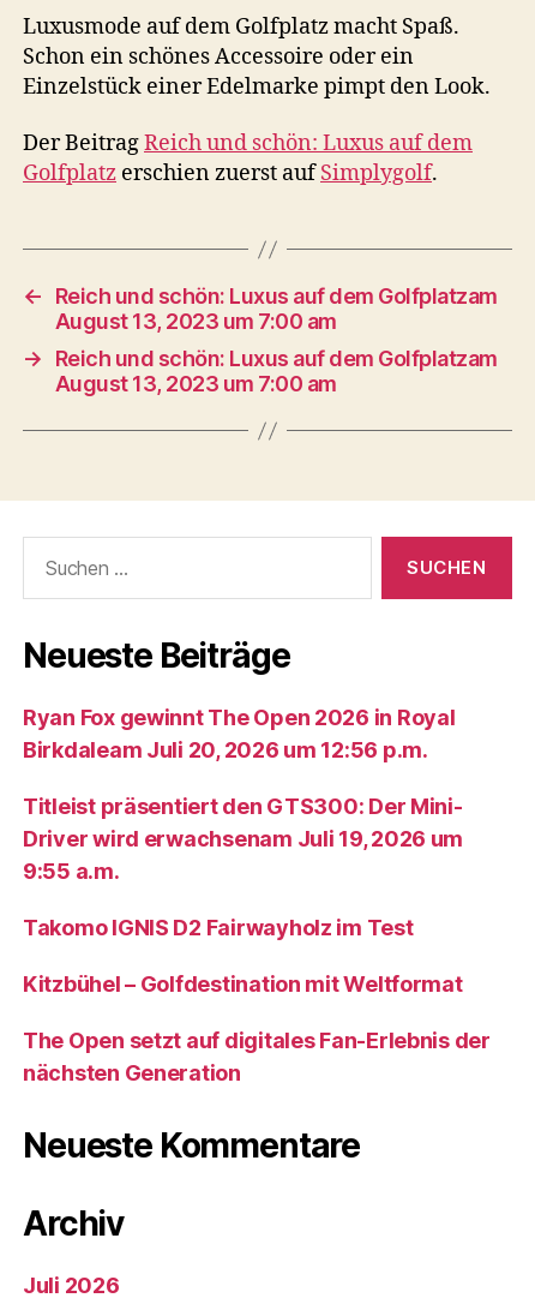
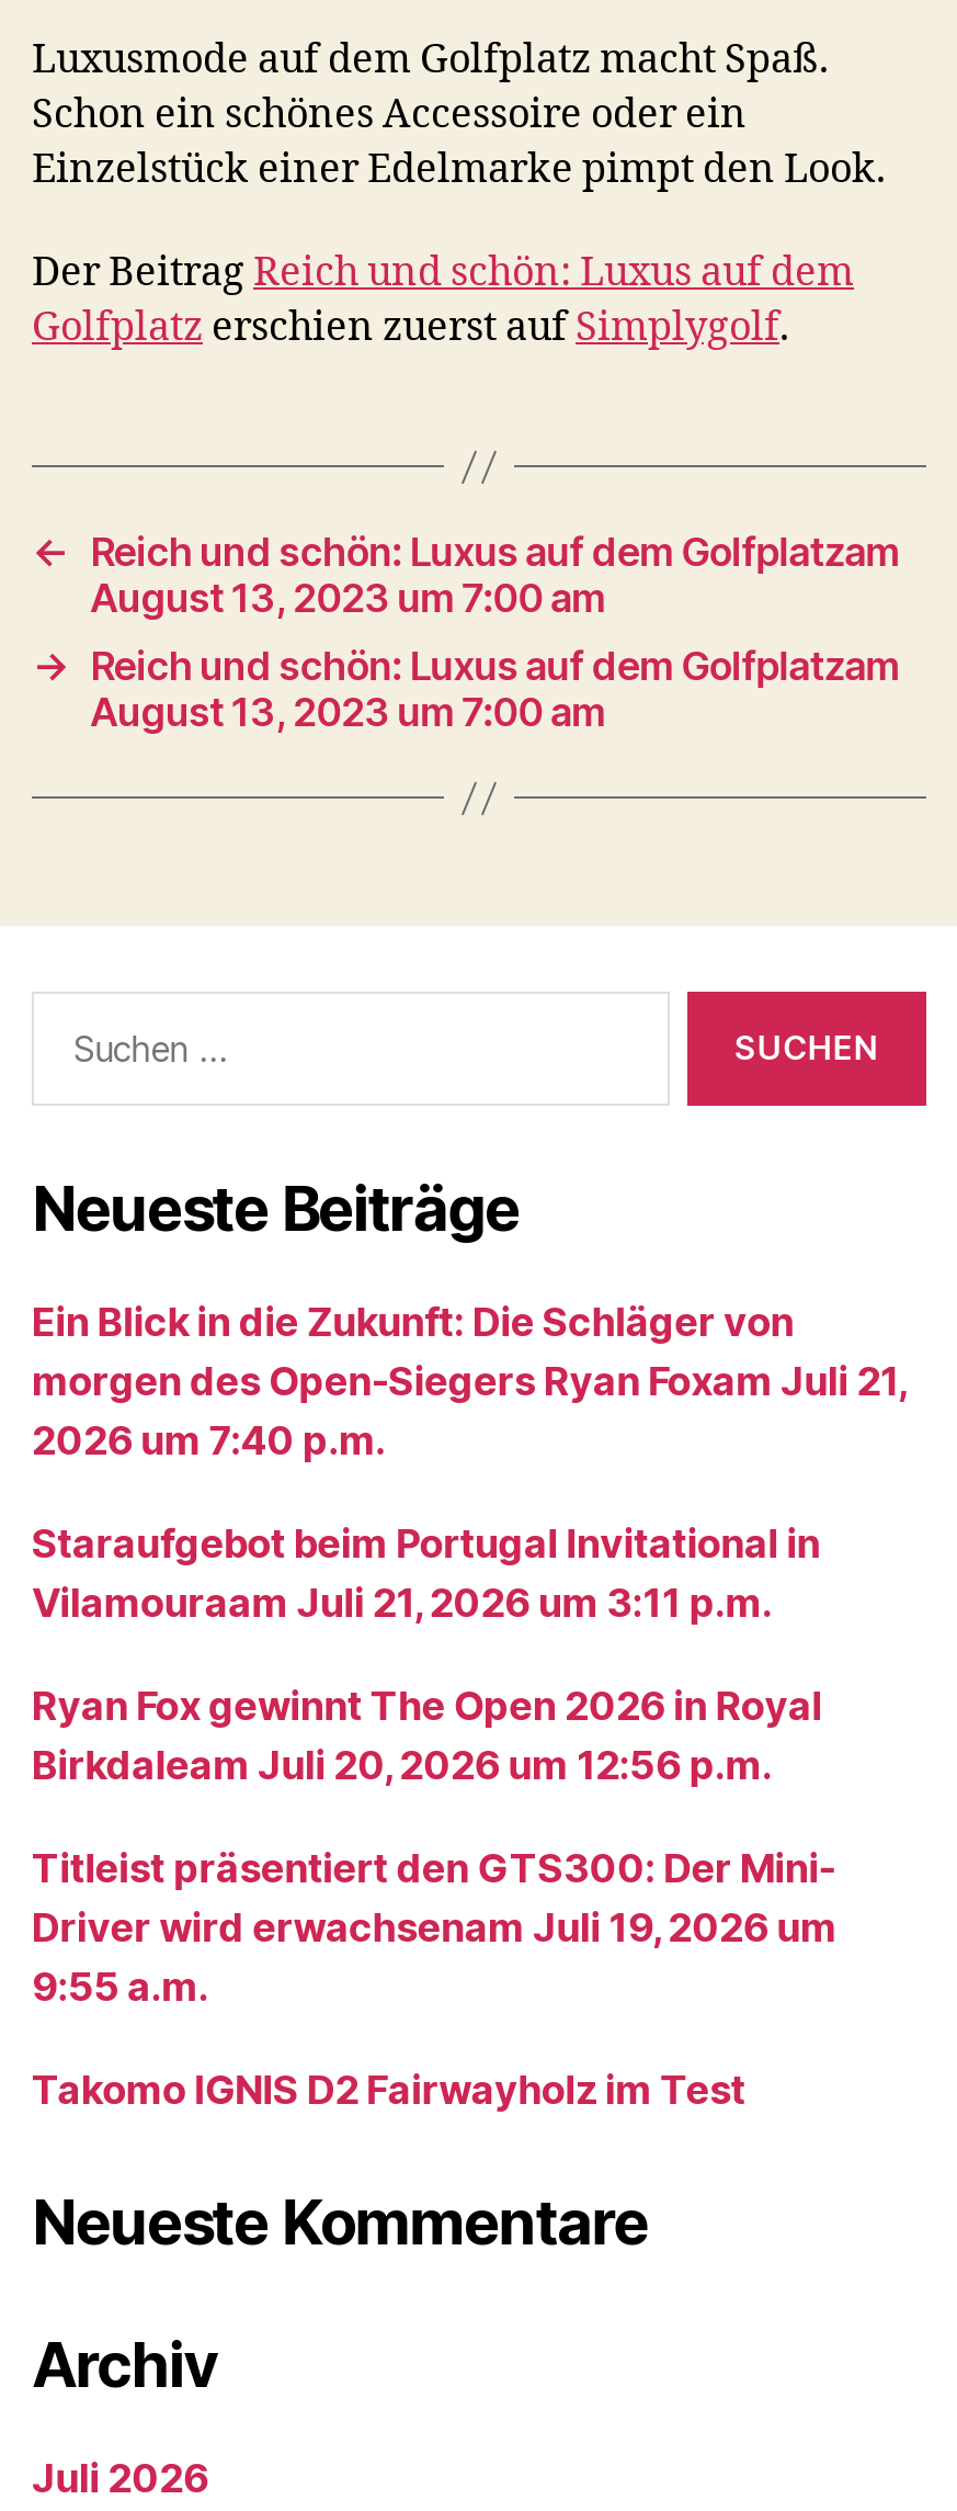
+ Ein Blick in die Zukunft: Die Schläger von
+ morgen des Open-Siegers Ryan Foxam Juli 21,
+ 2026 um 7:40 p.m.
+ Staraufgebot beim Portugal Invitational in
+ Vilamouraam Juli 21, 2026 um 3:11 p.m.

moved down: Ryan Fox gewinnt The Open 2026 in Royal | Birkdaleam Juli 20, 2026 um 12:56 p.m. | Titleist präsentiert den GTS300: Der Mini- | Driver wird erwachsenam Juli 19, 2026 um | 9:55 a.m. | Takomo IGNIS D2 Fairwayholz im Test

- Kitzbühel – Golfdestination mit Weltformat
- The Open setzt auf digitales Fan-Erlebnis der
- nächsten Generation
